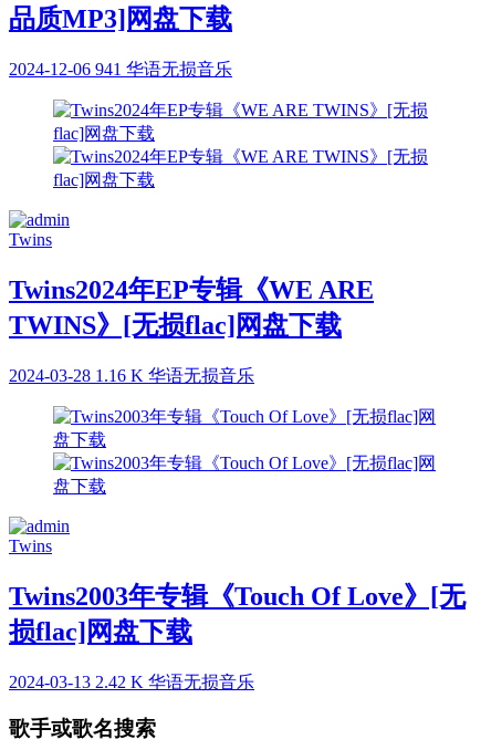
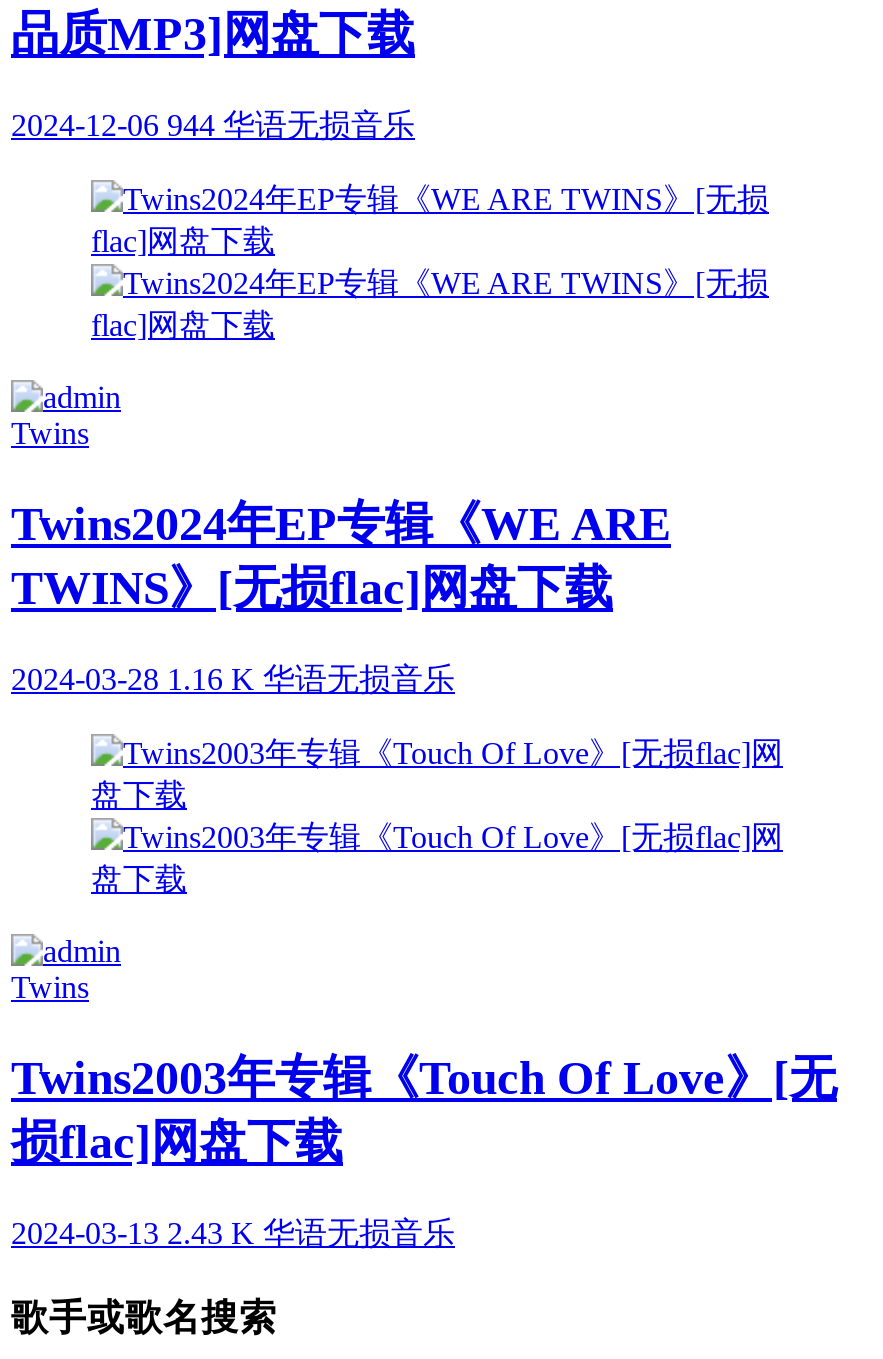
- 2024-12-06 941 华语无损音乐
+ 2024-12-06 944 华语无损音乐

- 2024-03-13 2.42 K 华语无损音乐
+ 2024-03-13 2.43 K 华语无损音乐
